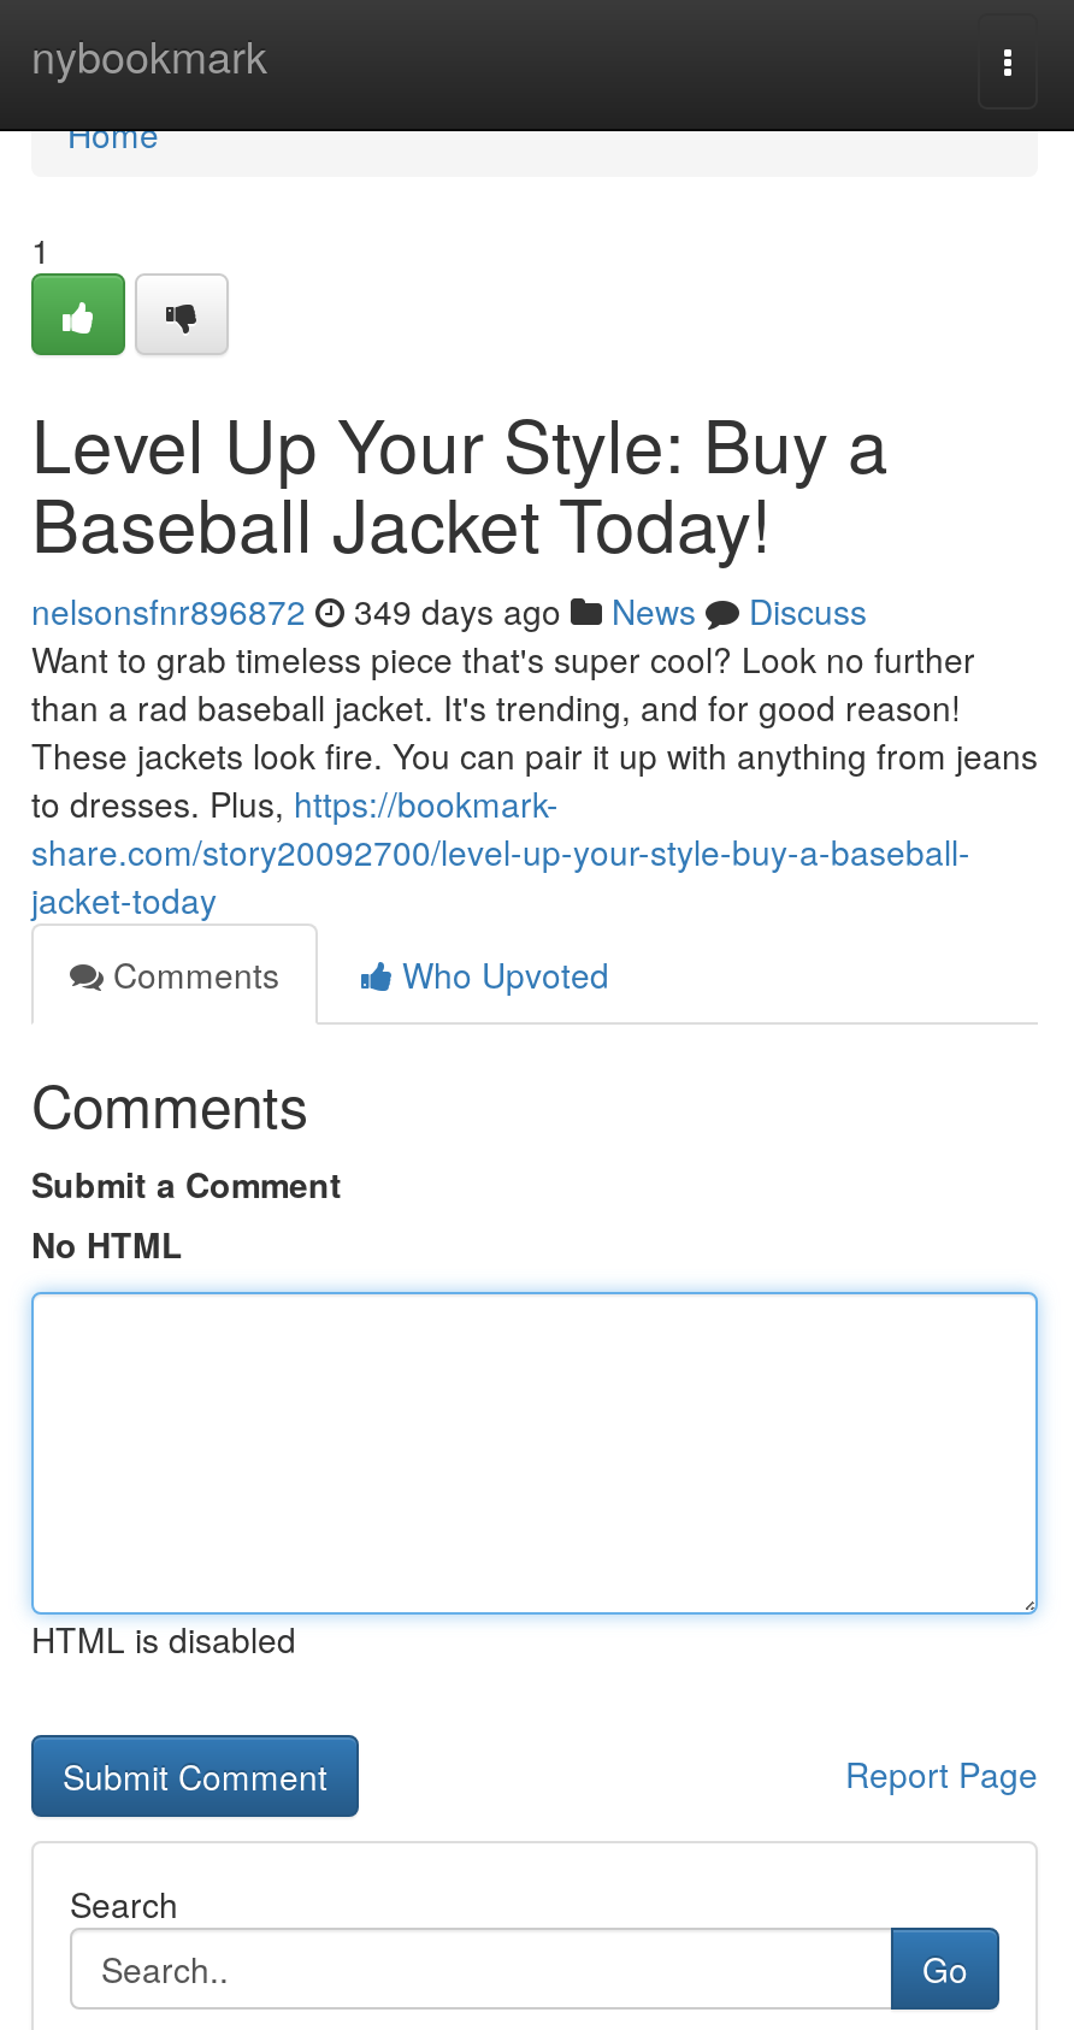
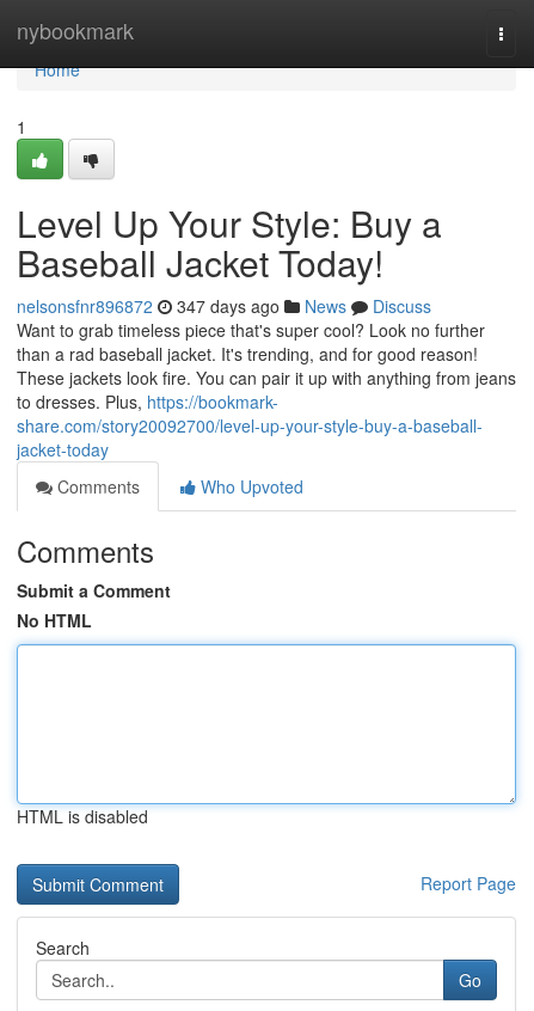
- nelsonsfnr896872 349 days ago News Discuss
+ nelsonsfnr896872 347 days ago News Discuss
